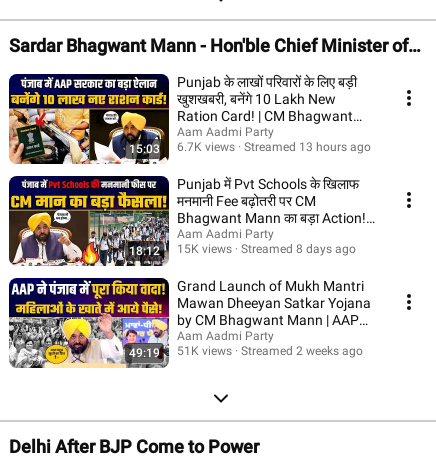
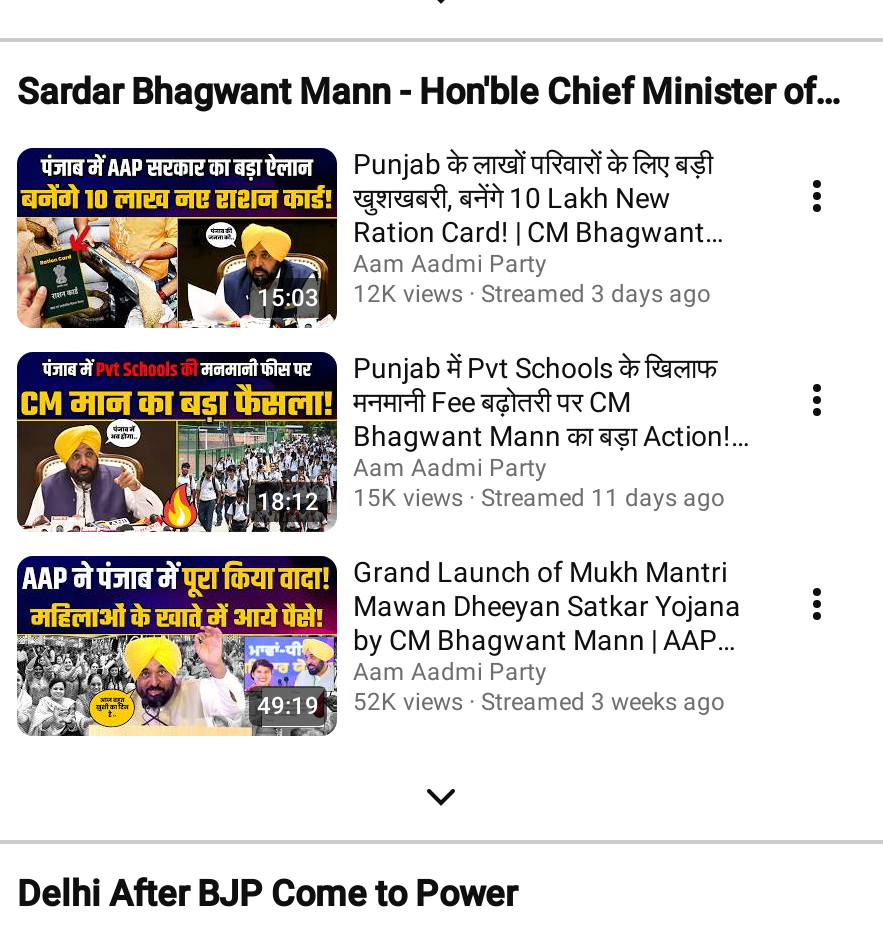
- 6.7K views
+ 12K views

- Streamed 13 hours ago
+ Streamed 3 days ago

- Streamed 8 days ago
+ Streamed 11 days ago

- 51K views
+ 52K views

- Streamed 2 weeks ago
+ Streamed 3 weeks ago
